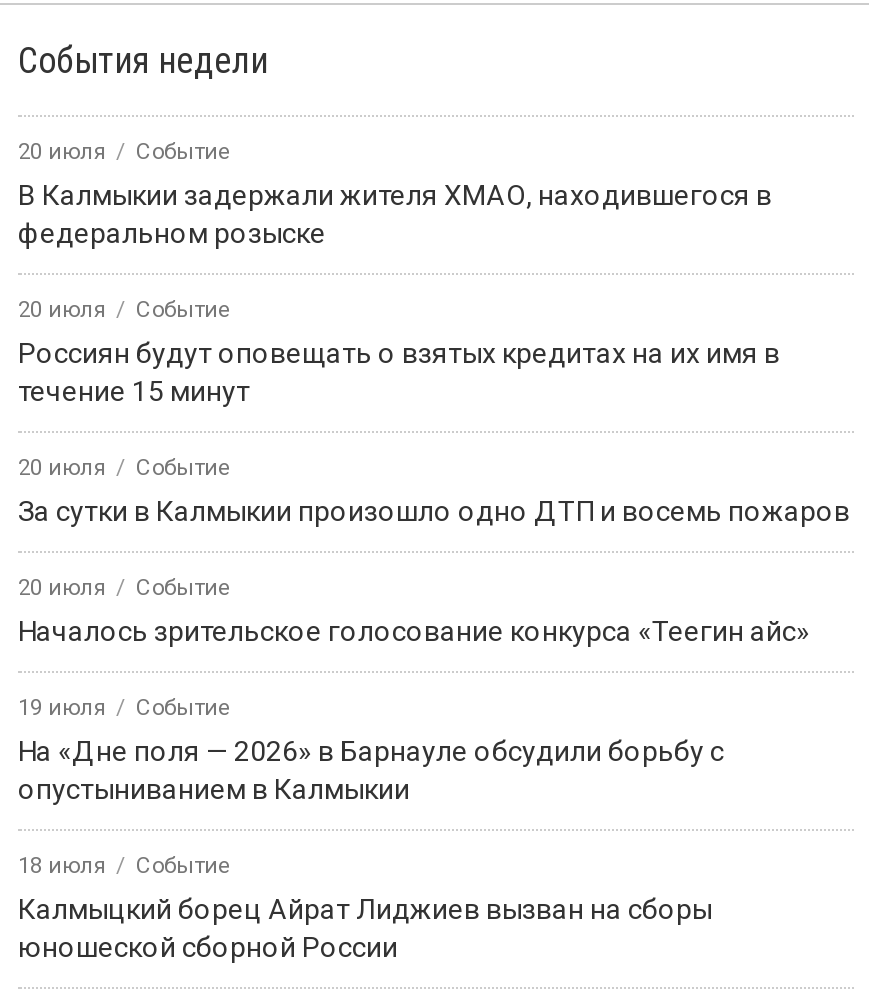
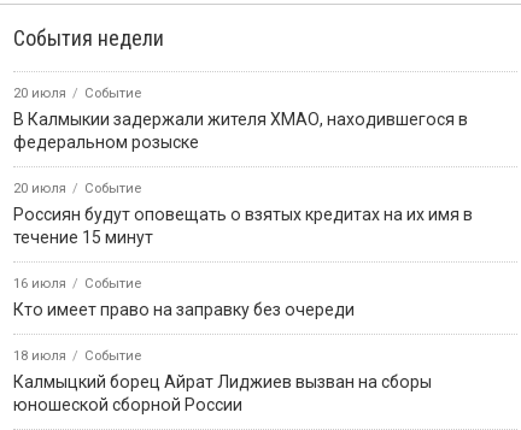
- 20 июля Событие
+ 16 июля Событие

- За сутки в Калмыкии произошло одно ДТП и восемь пожаров
- 20 июля
- Событие
- Началось зрительское голосование конкурса «Теегин айс»
- 19 июля
- Событие
- На «Дне поля — 2026» в Барнауле обсудили борьбу с
- опустыниванием в Калмыкии
+ Кто имеет право на заправку без очереди
